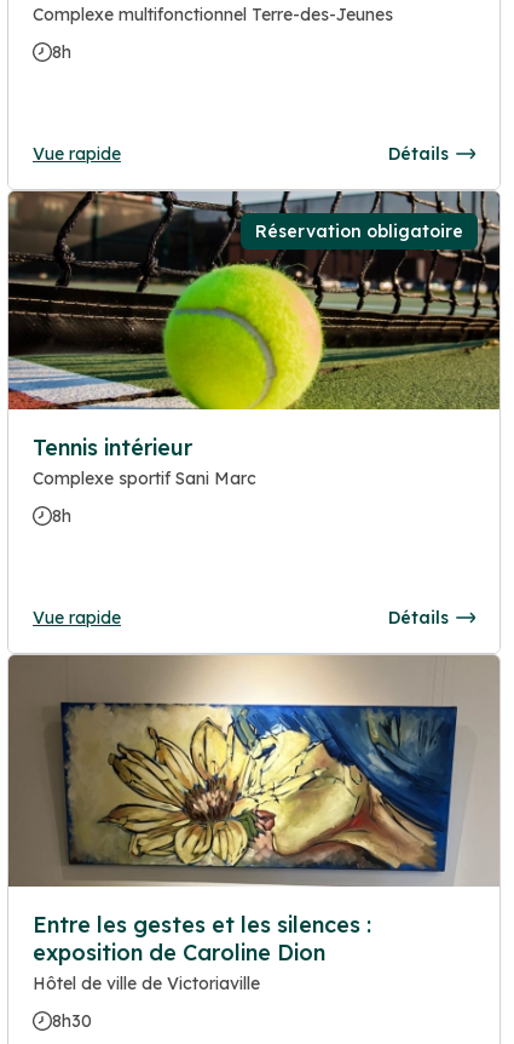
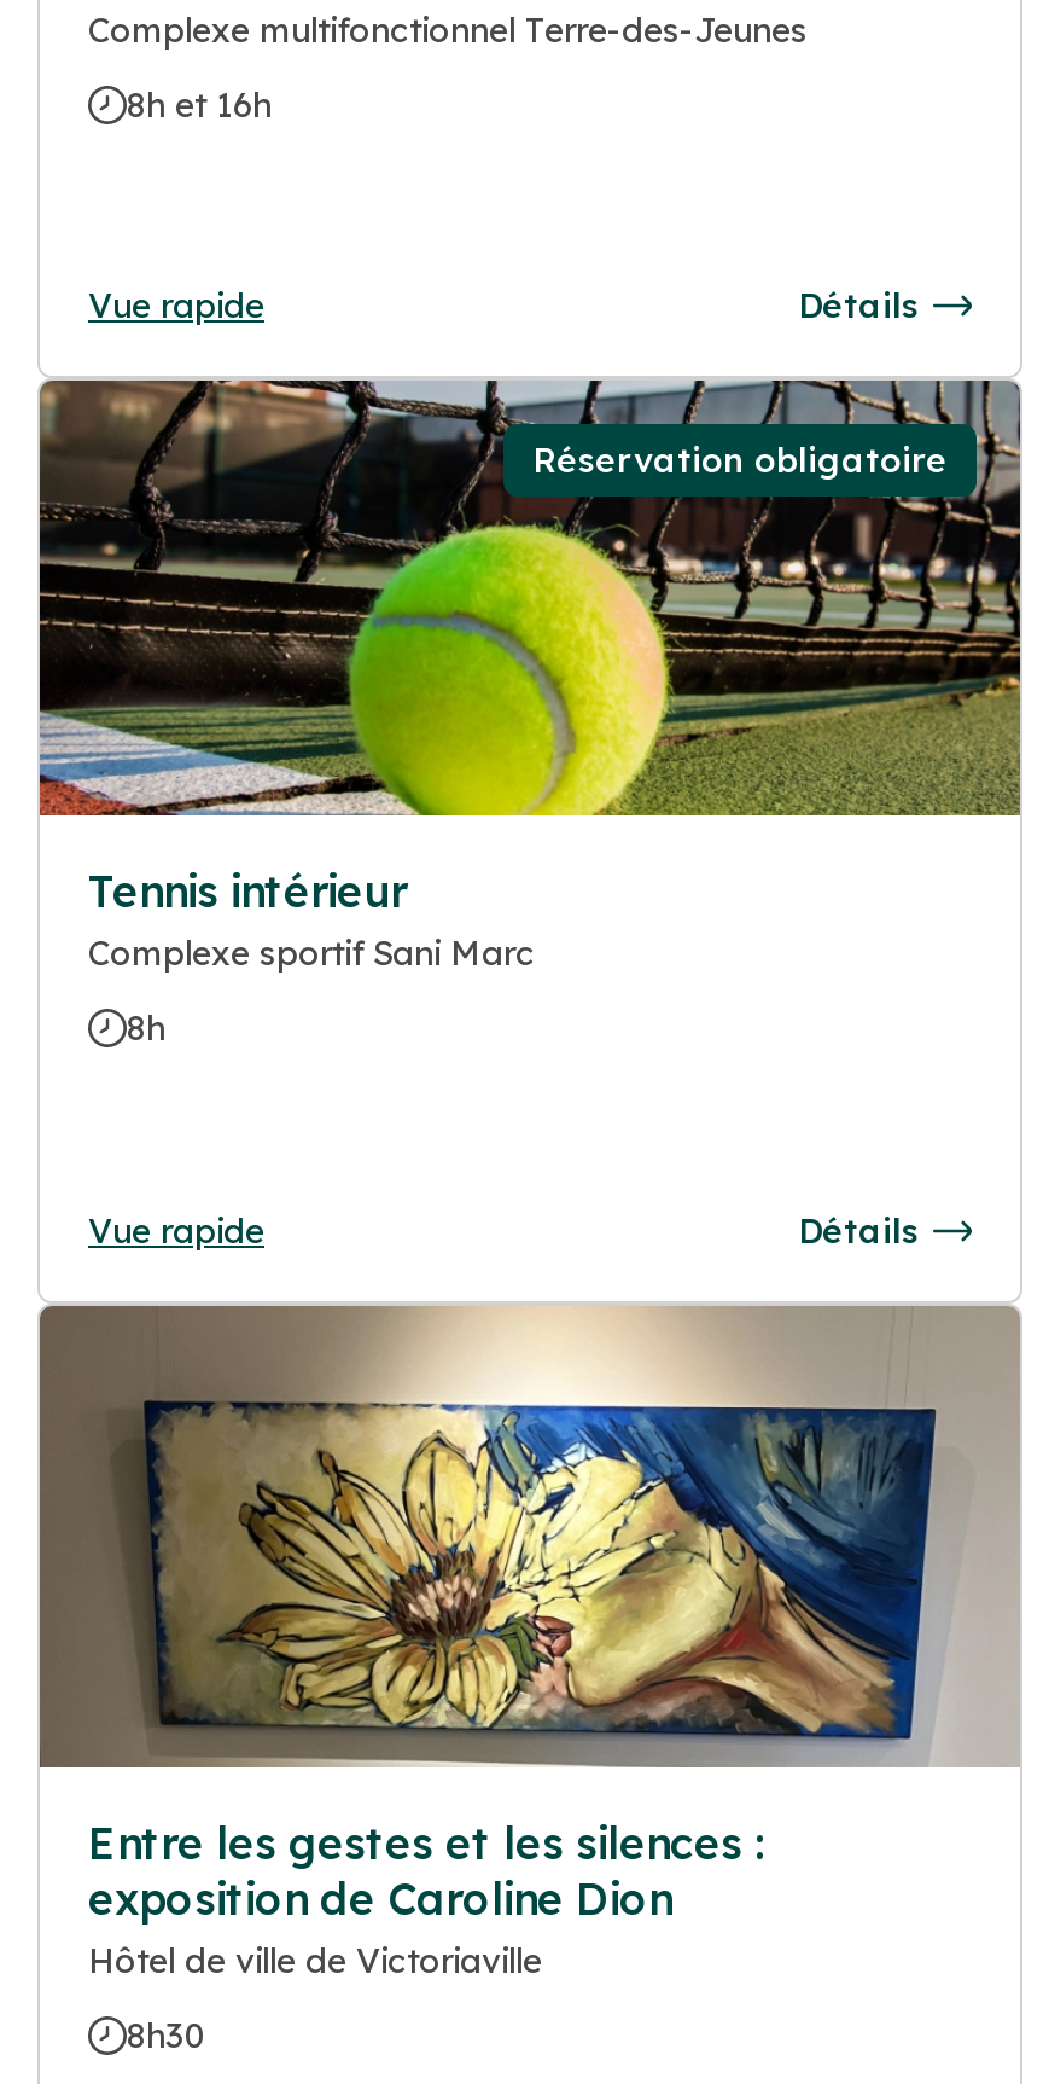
- 8h
+ 8h et 16h
